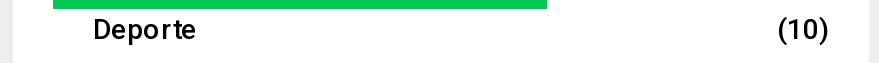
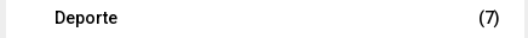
- (10)
+ (7)
